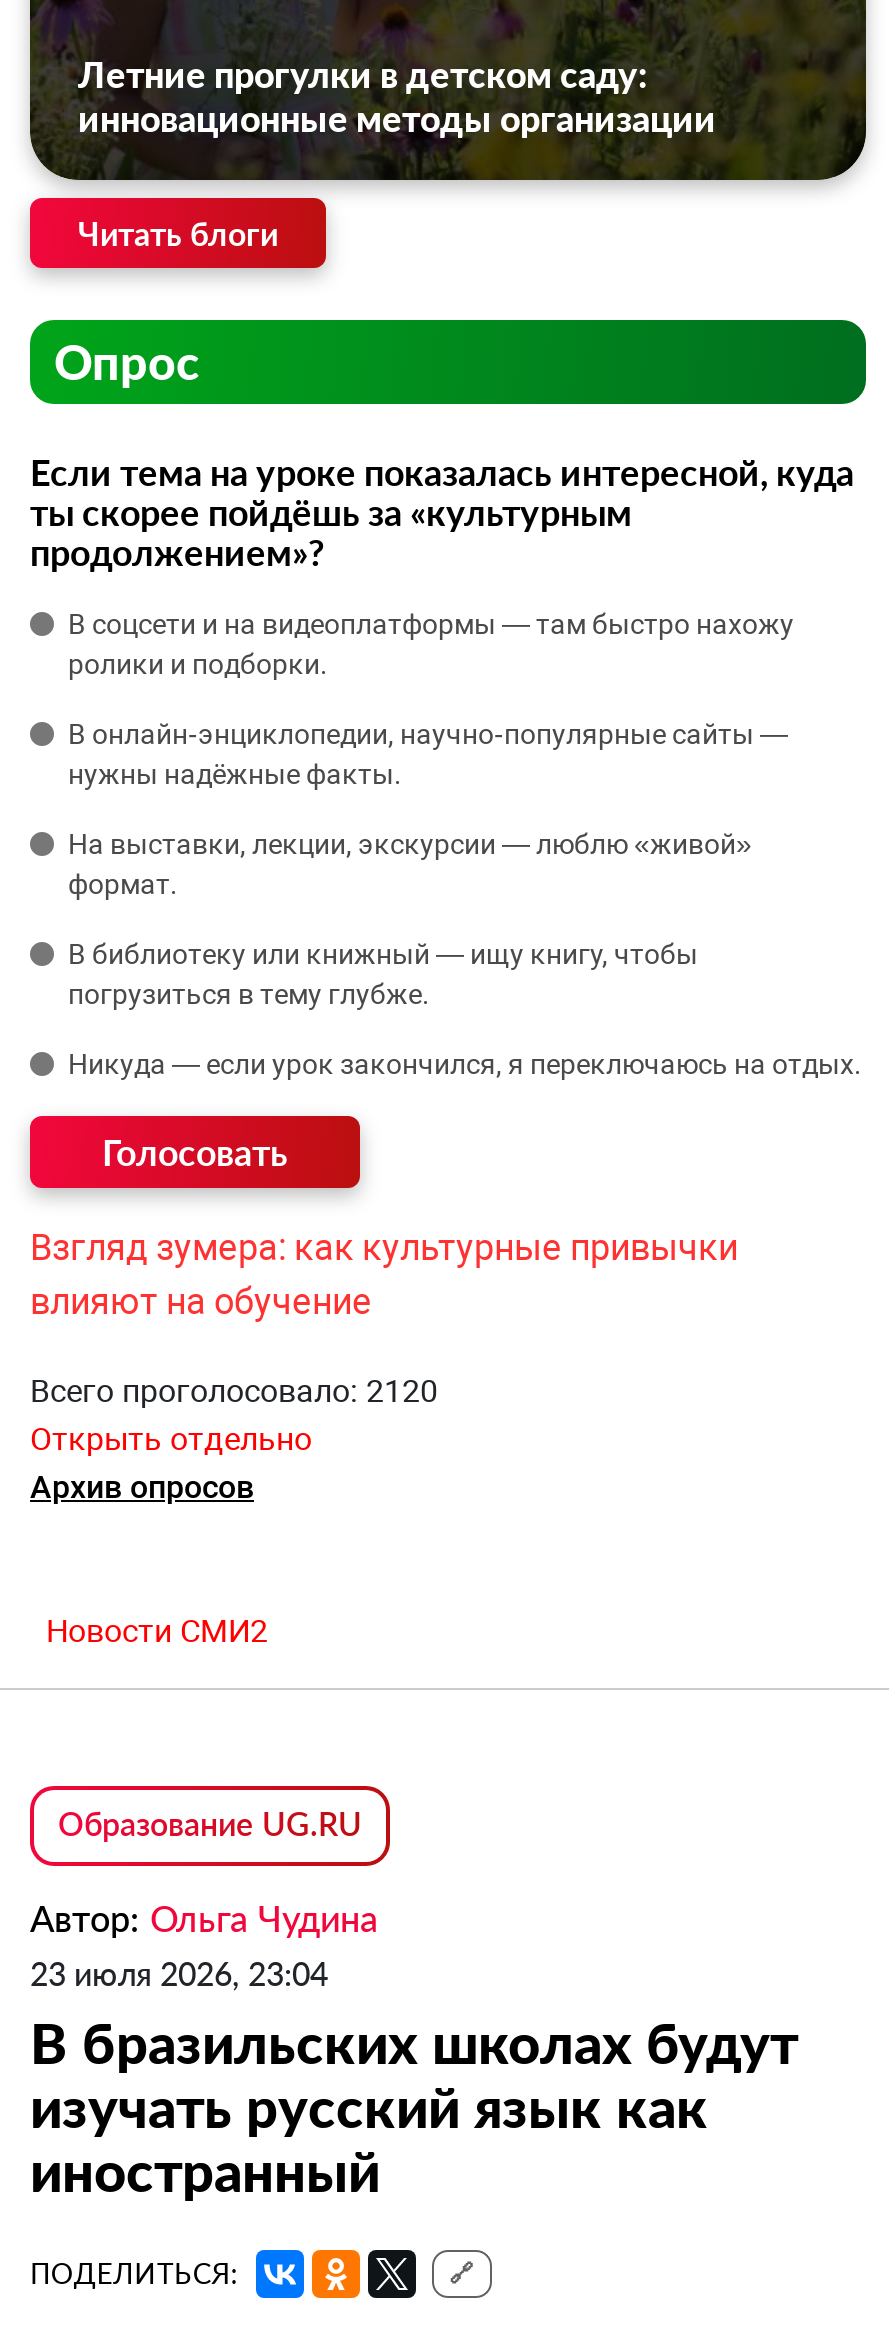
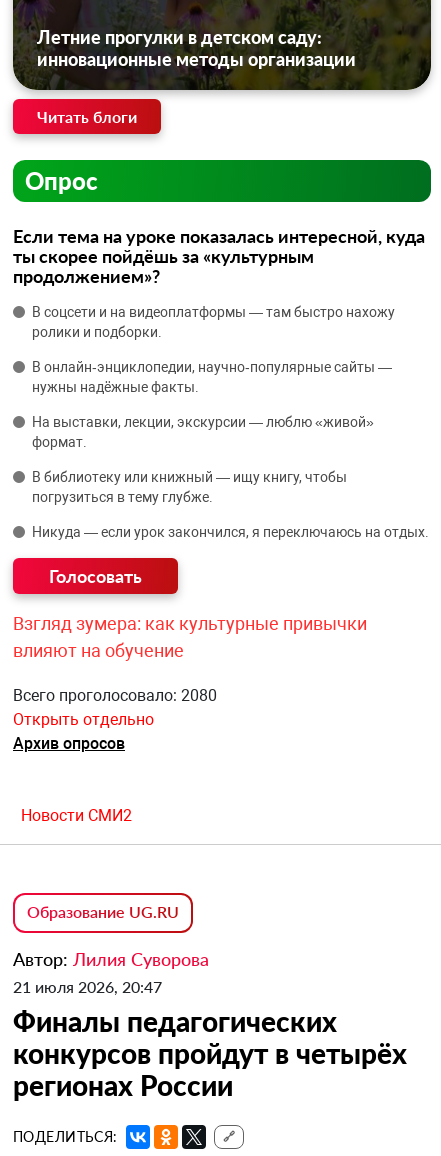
- Всего проголосовало: 2120
+ Всего проголосовало: 2080

- Автор: Ольга Чудина
- 23 июля 2026, 23:04
- В бразильских школах будут
- изучать русский язык как
- иностранный
+ Автор: Лилия Суворова
+ 21 июля 2026, 20:47
+ Финалы педагогических
+ конкурсов пройдут в четырёх
+ регионах России
